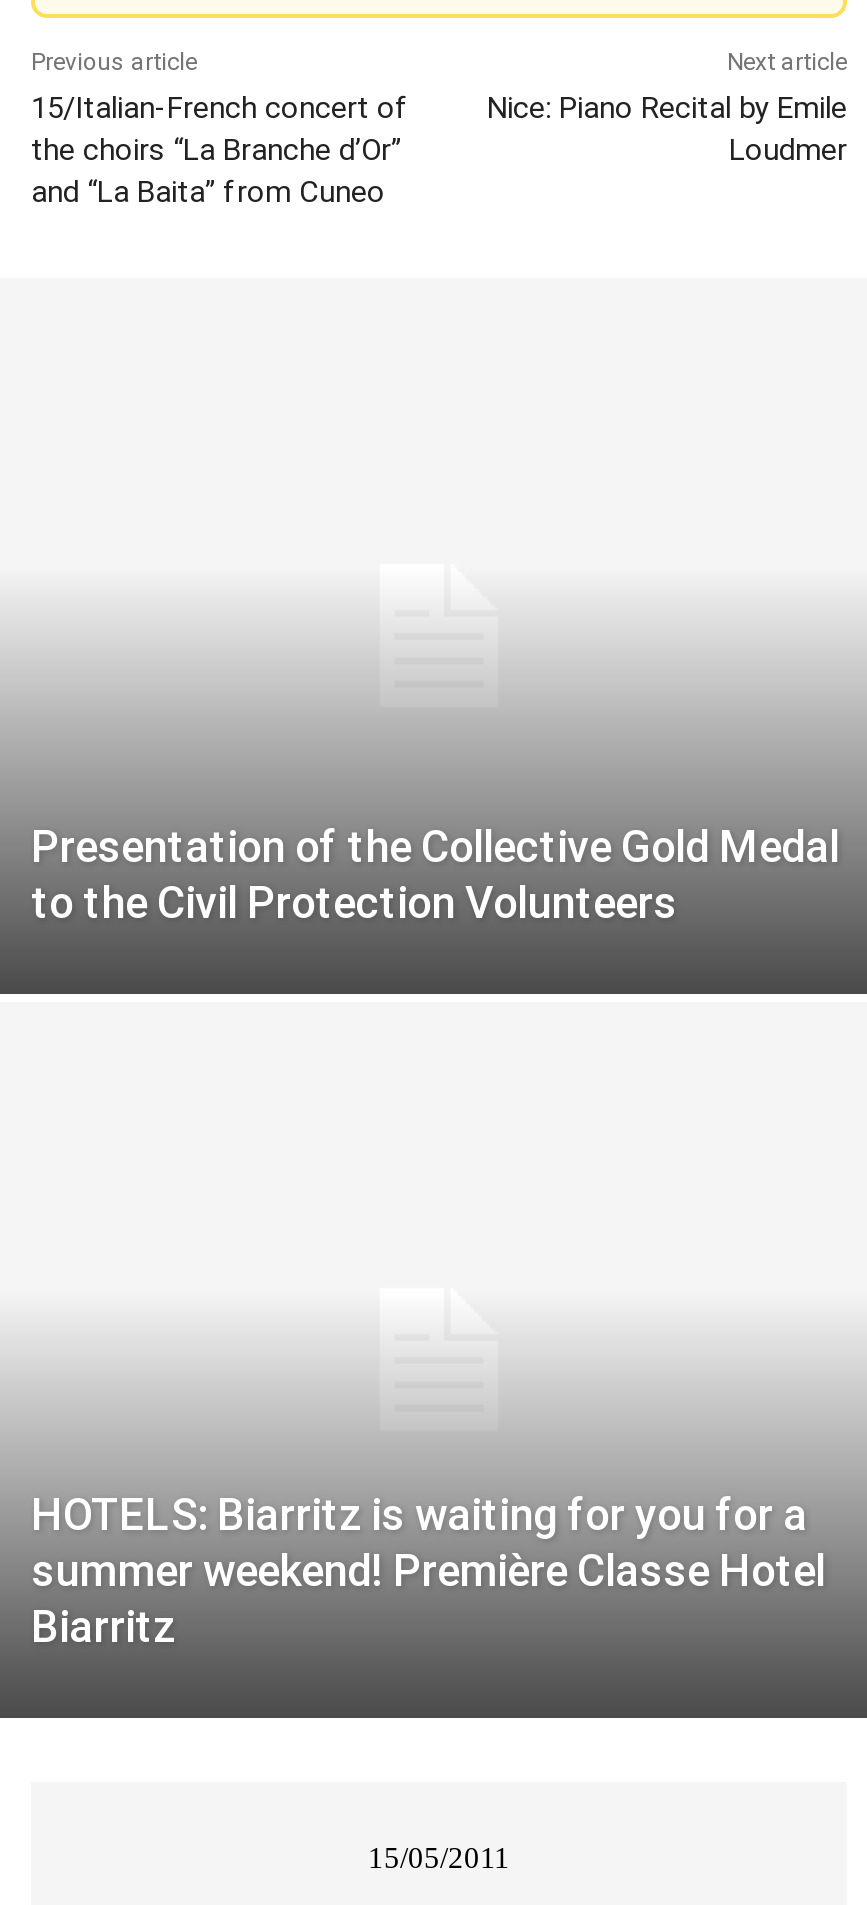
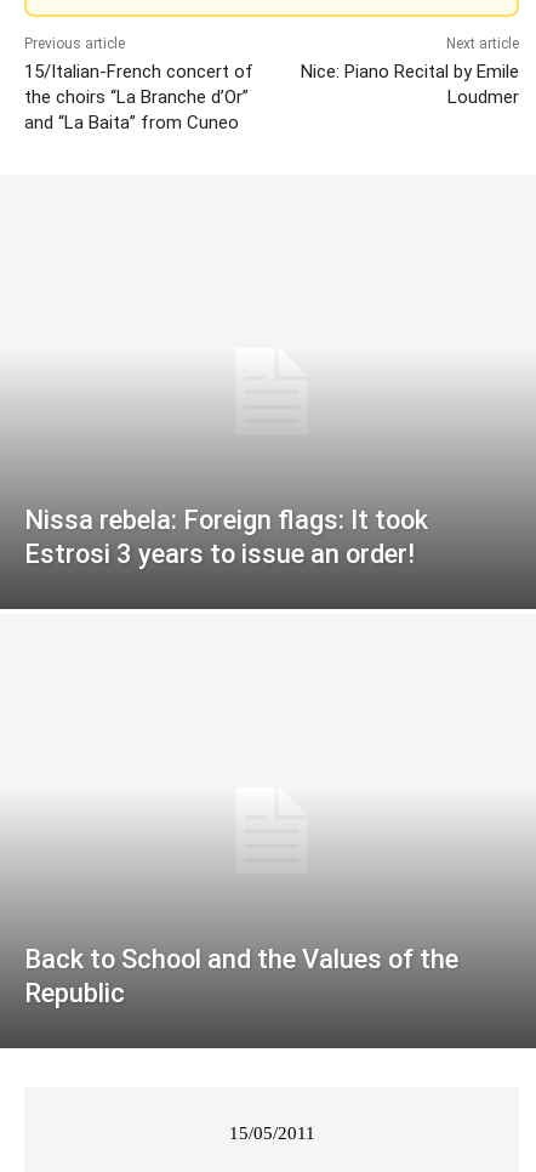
- Presentation of the Collective Gold Medal
- to the Civil Protection Volunteers
+ Nissa rebela: Foreign flags: It took
+ Estrosi 3 years to issue an order!

- HOTELS: Biarritz is waiting for you for a
- summer weekend! Première Classe Hotel
- Biarritz
+ Back to School and the Values of the
+ Republic
